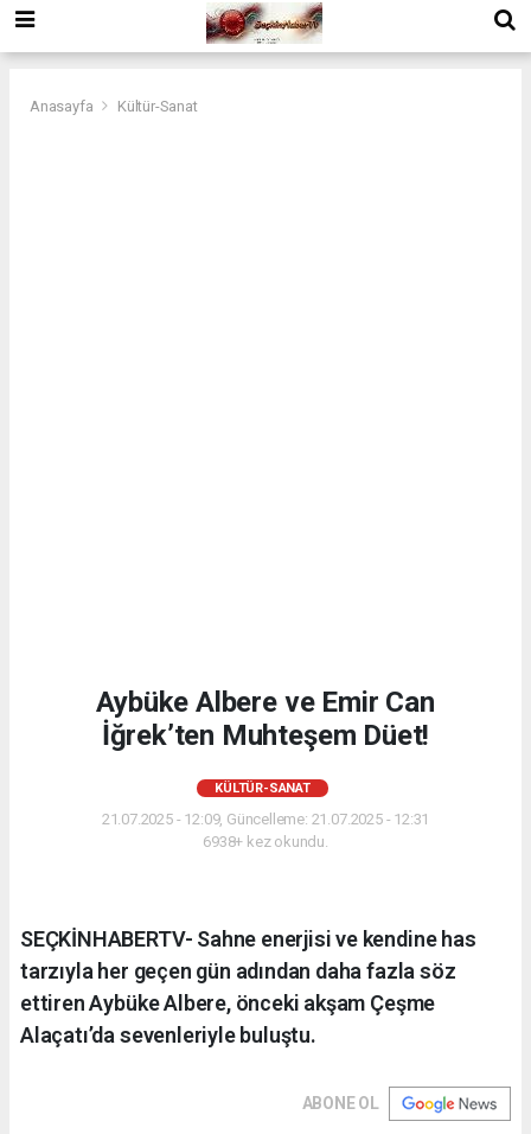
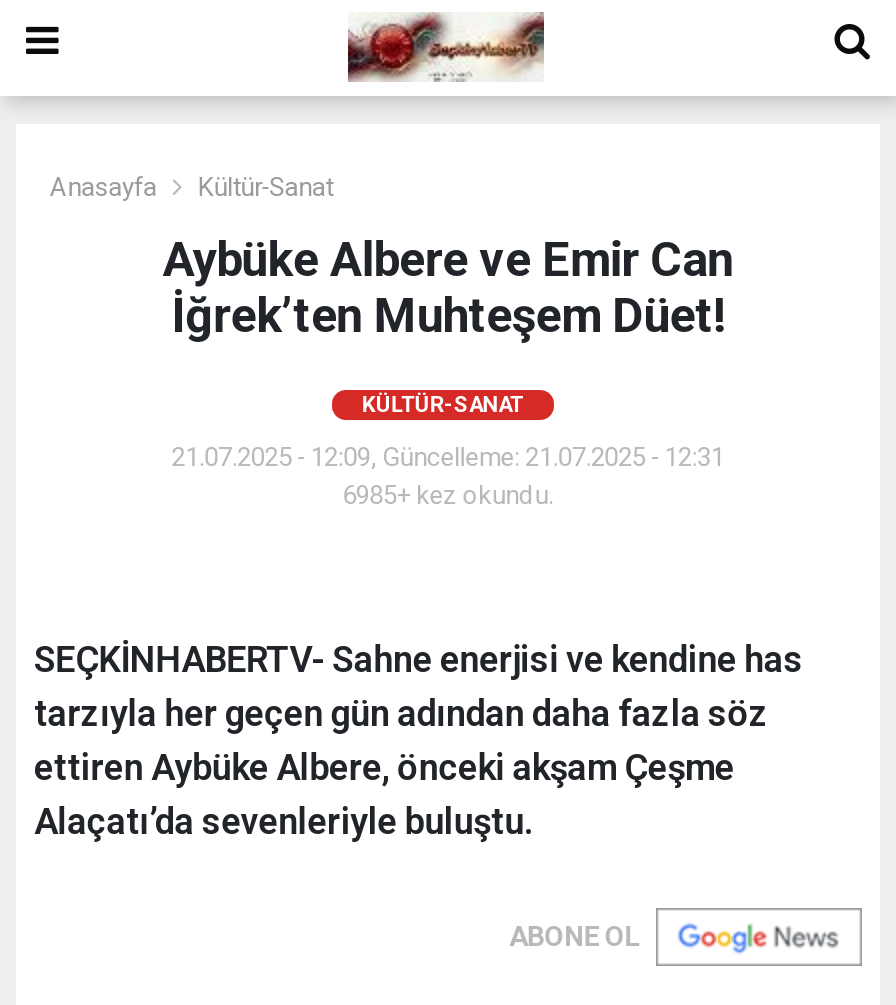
- 6938+ kez okundu.
+ 6985+ kez okundu.
